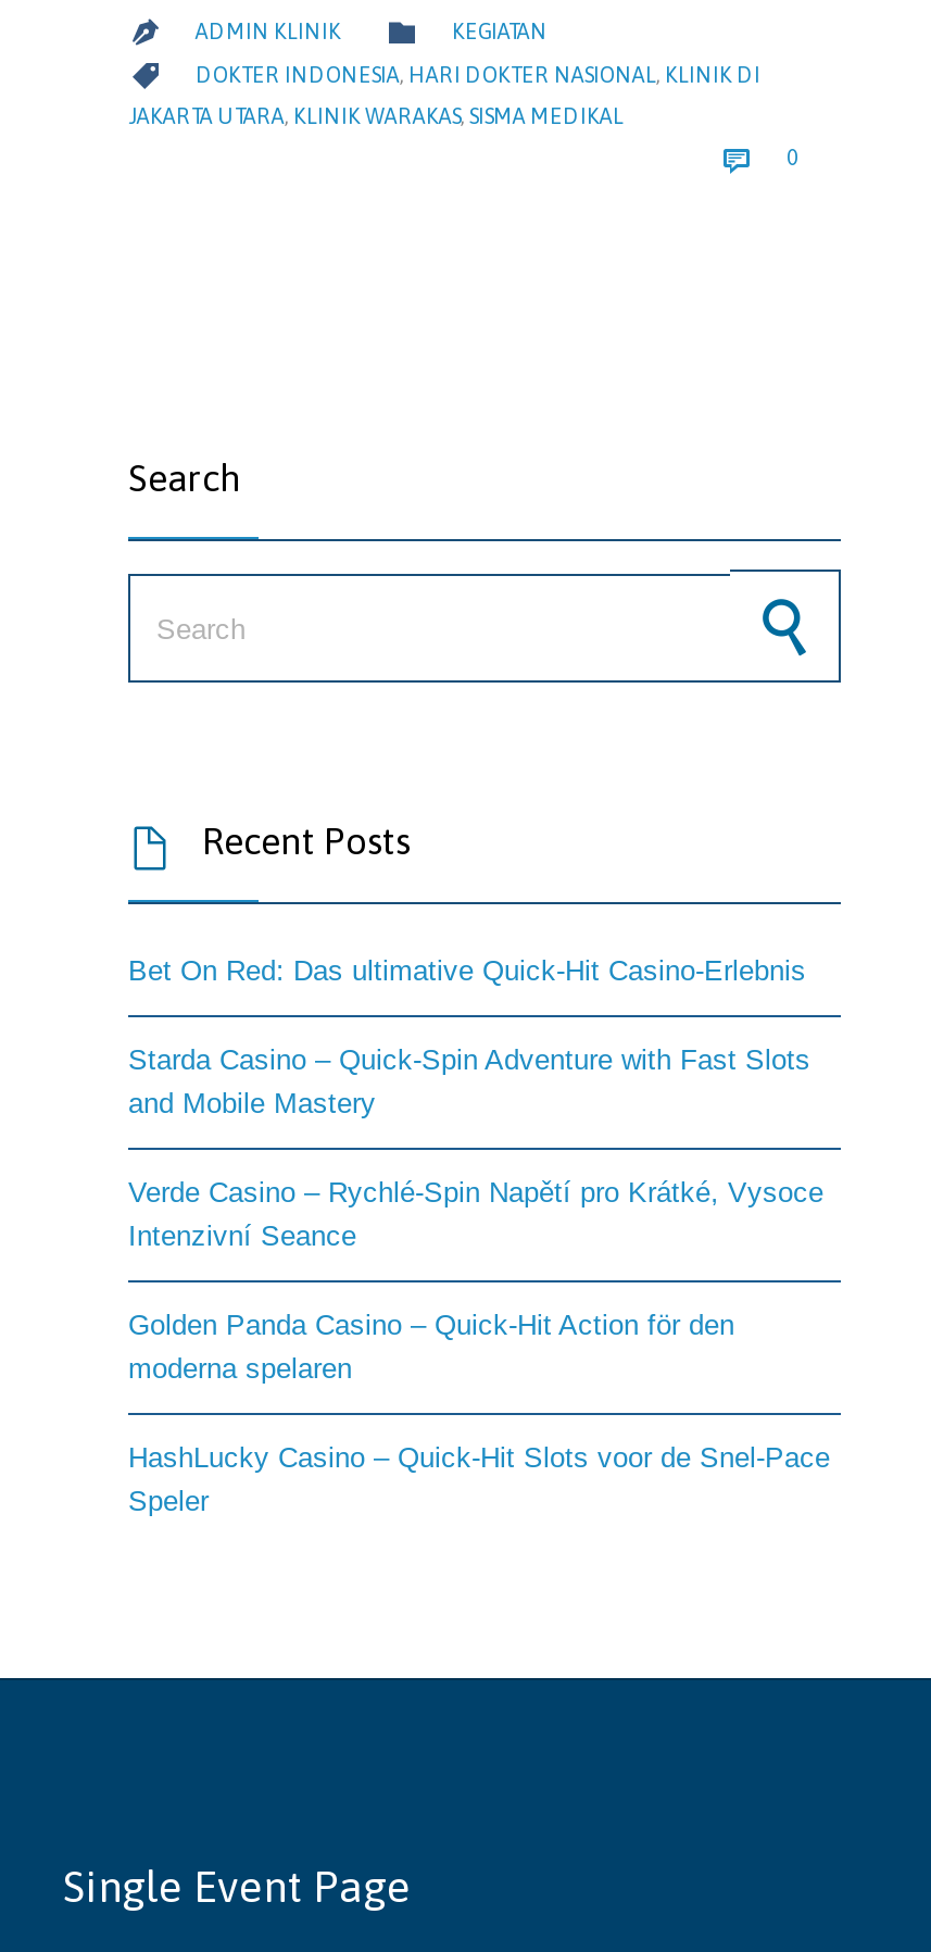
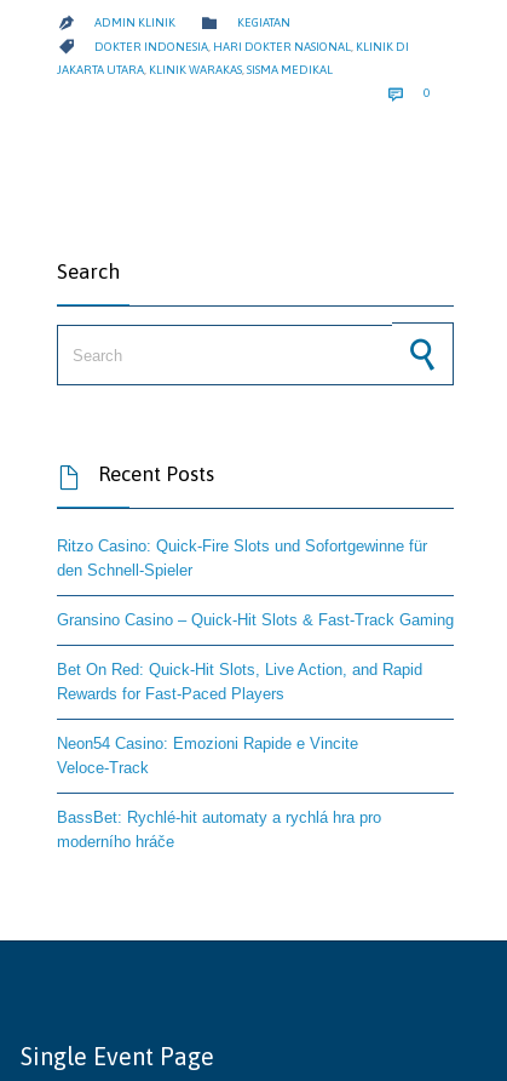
- Bet On Red: Das ultimative Quick‑Hit Casino-Erlebnis
+ Ritzo Casino: Quick‑Fire Slots und Sofortgewinne für
+ den Schnell‑Spieler

- Starda Casino – Quick‑Spin Adventure with Fast Slots
- and Mobile Mastery
+ Gransino Casino – Quick‑Hit Slots & Fast‑Track Gaming

- Verde Casino – Rychlé‑Spin Napětí pro Krátké, Vysoce
- Intenzivní Seance
+ Bet On Red: Quick‑Hit Slots, Live Action, and Rapid
+ Rewards for Fast‑Paced Players

- Golden Panda Casino – Quick‑Hit Action för den
- moderna spelaren
+ Neon54 Casino: Emozioni Rapide e Vincite
+ Veloce‑Track

- HashLucky Casino – Quick‑Hit Slots voor de Snel‑Pace
- Speler
+ BassBet: Rychlé‑hit automaty a rychlá hra pro
+ moderního hráče
